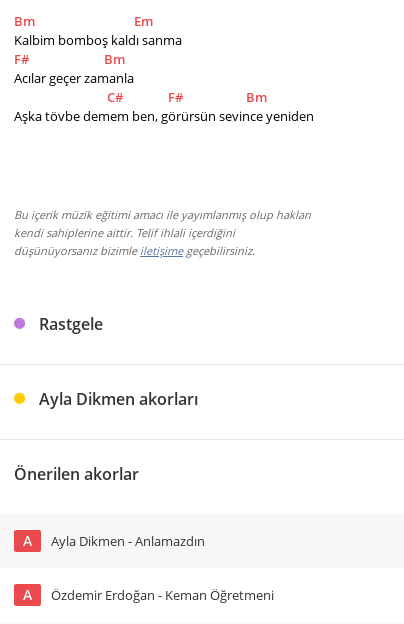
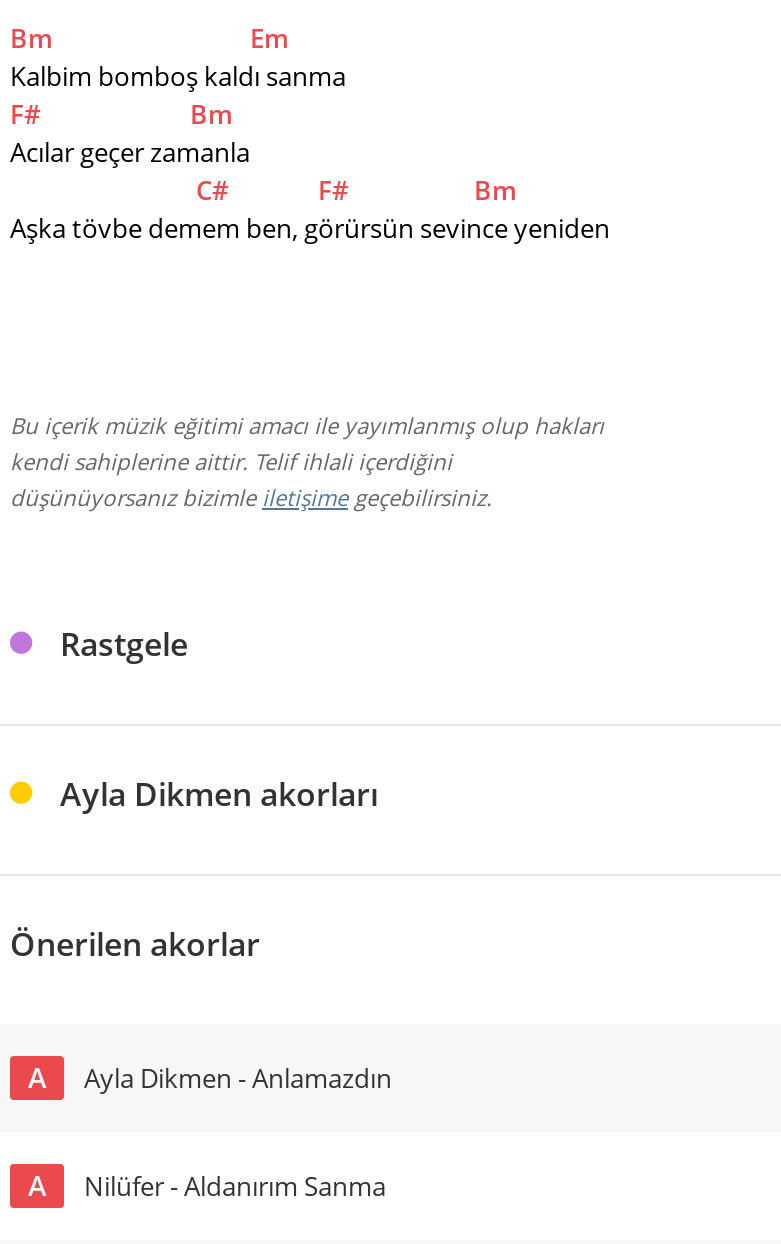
- Özdemir Erdoğan - Keman Öğretmeni
+ Nilüfer - Aldanırım Sanma
